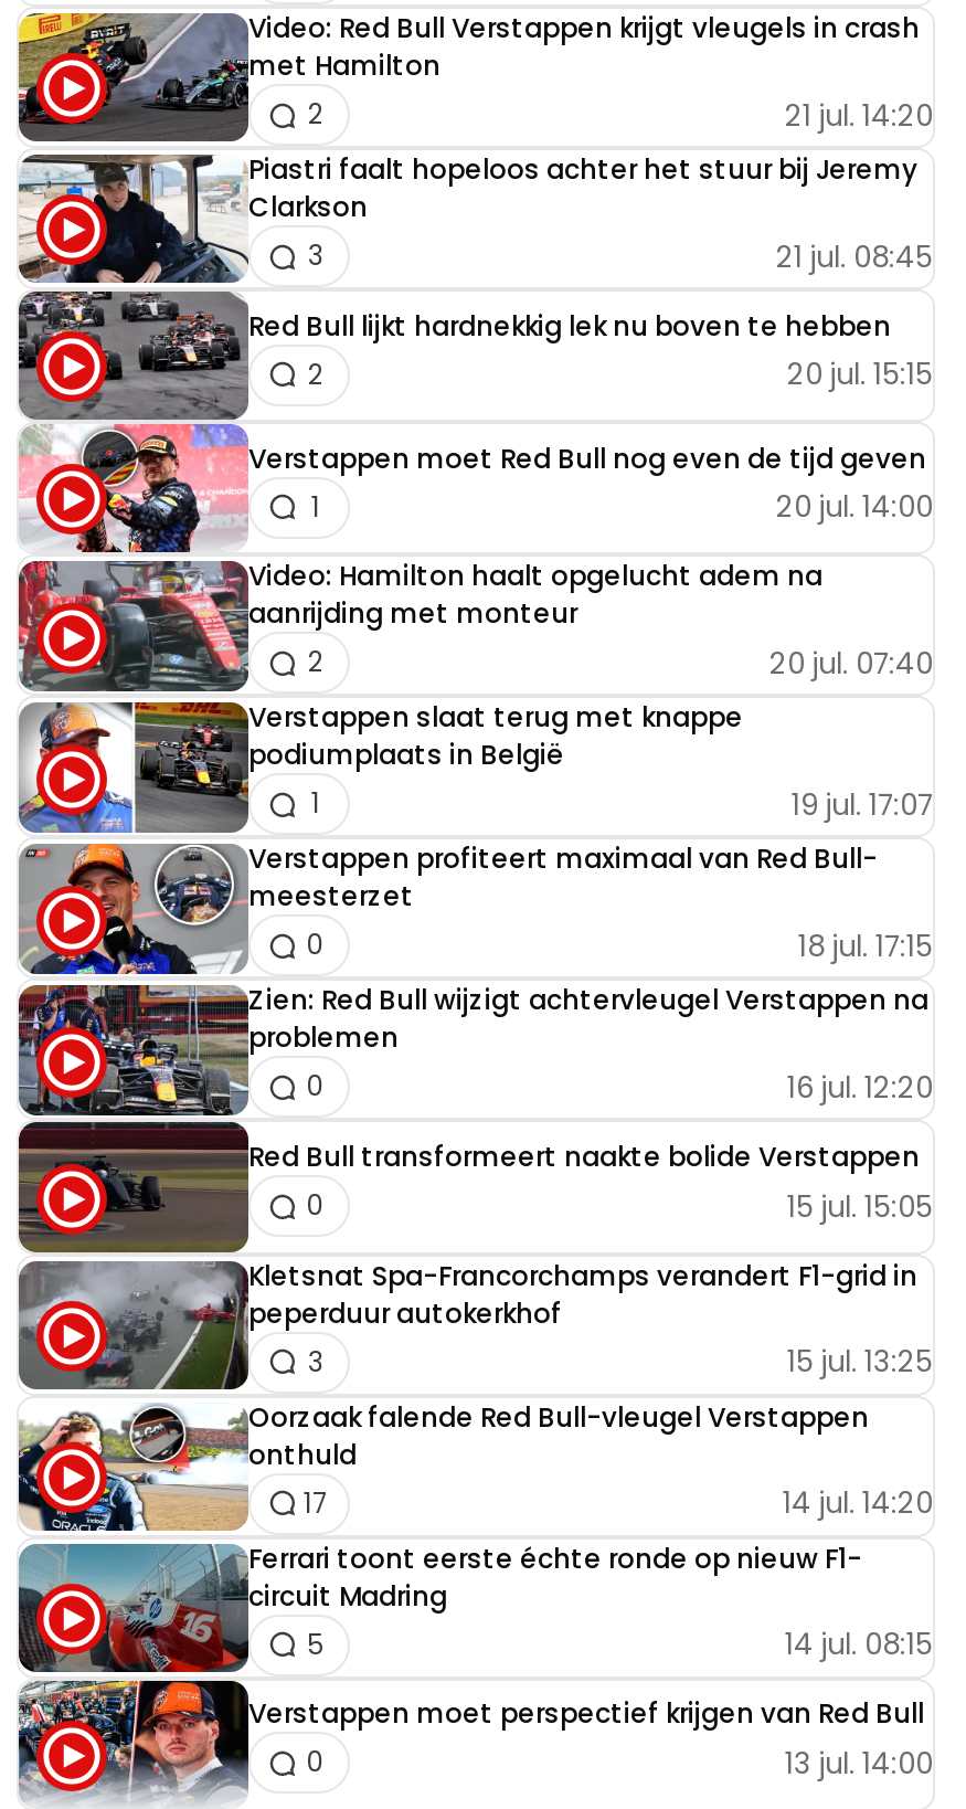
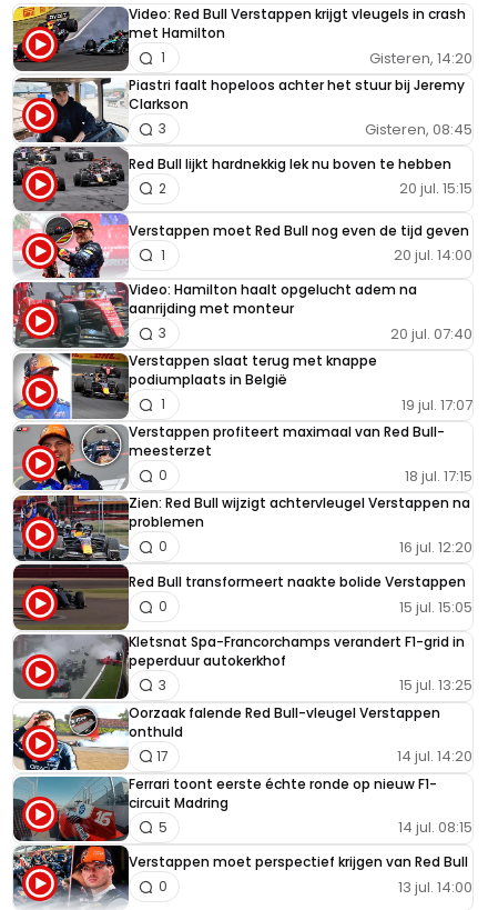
- 21 jul. 14:20
- 2
+ Gisteren, 14:20
+ 1

- 21 jul. 08:45
+ Gisteren, 08:45

- 2
+ 3
